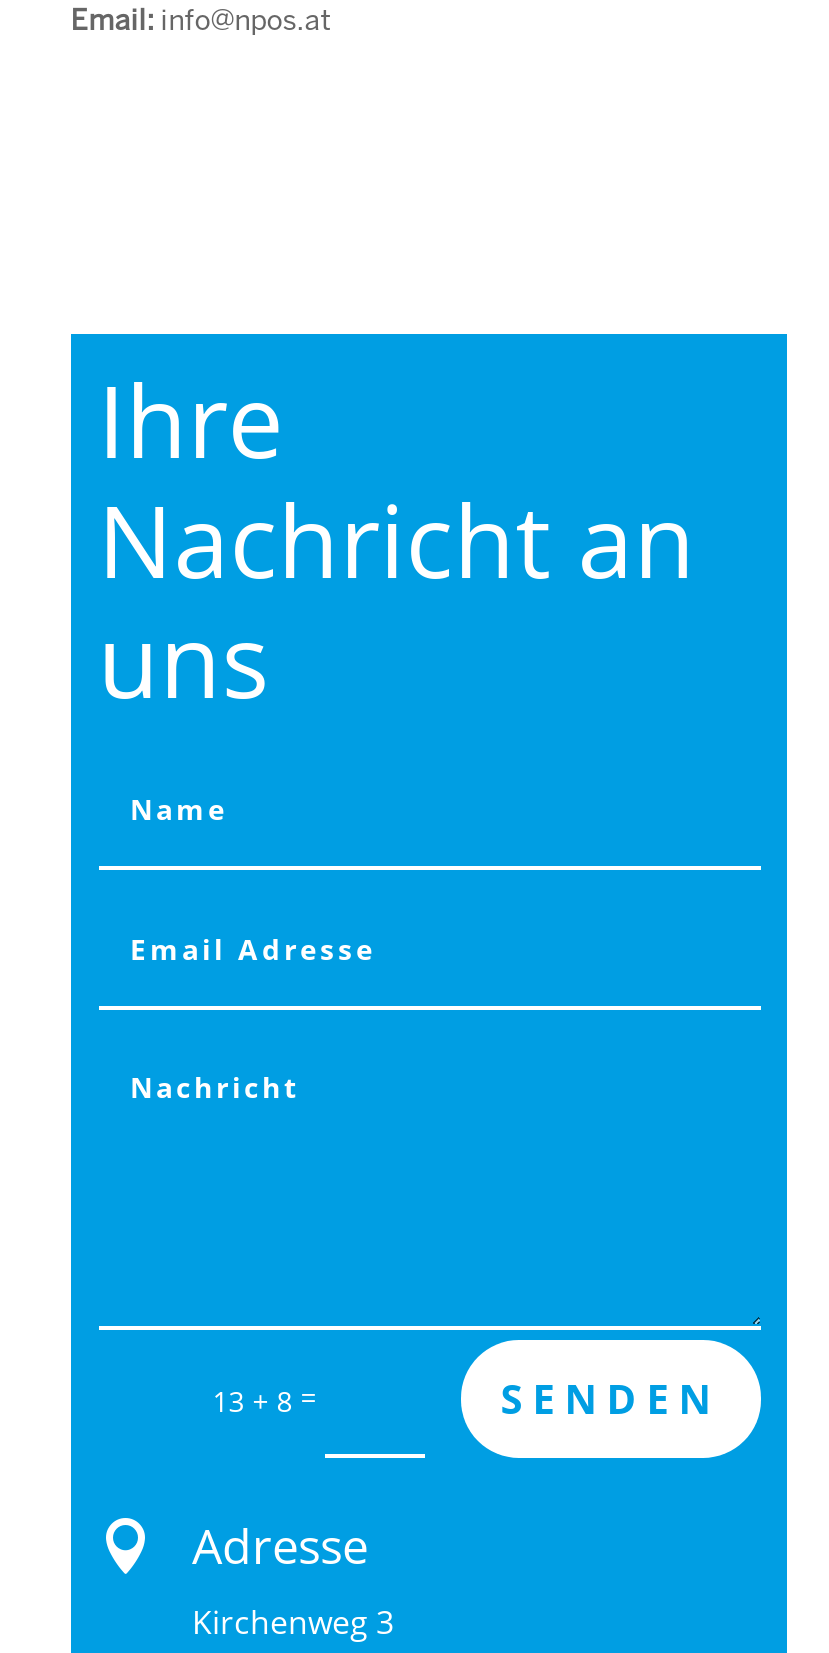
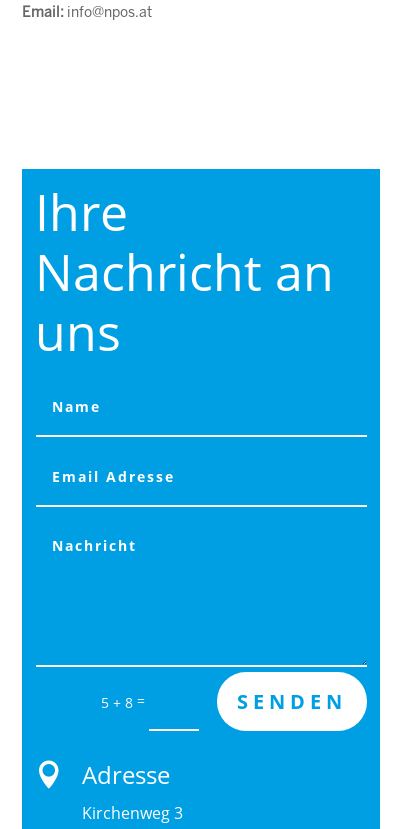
- 13 + 8 =
+ 5 + 8 =
